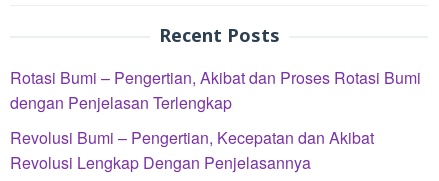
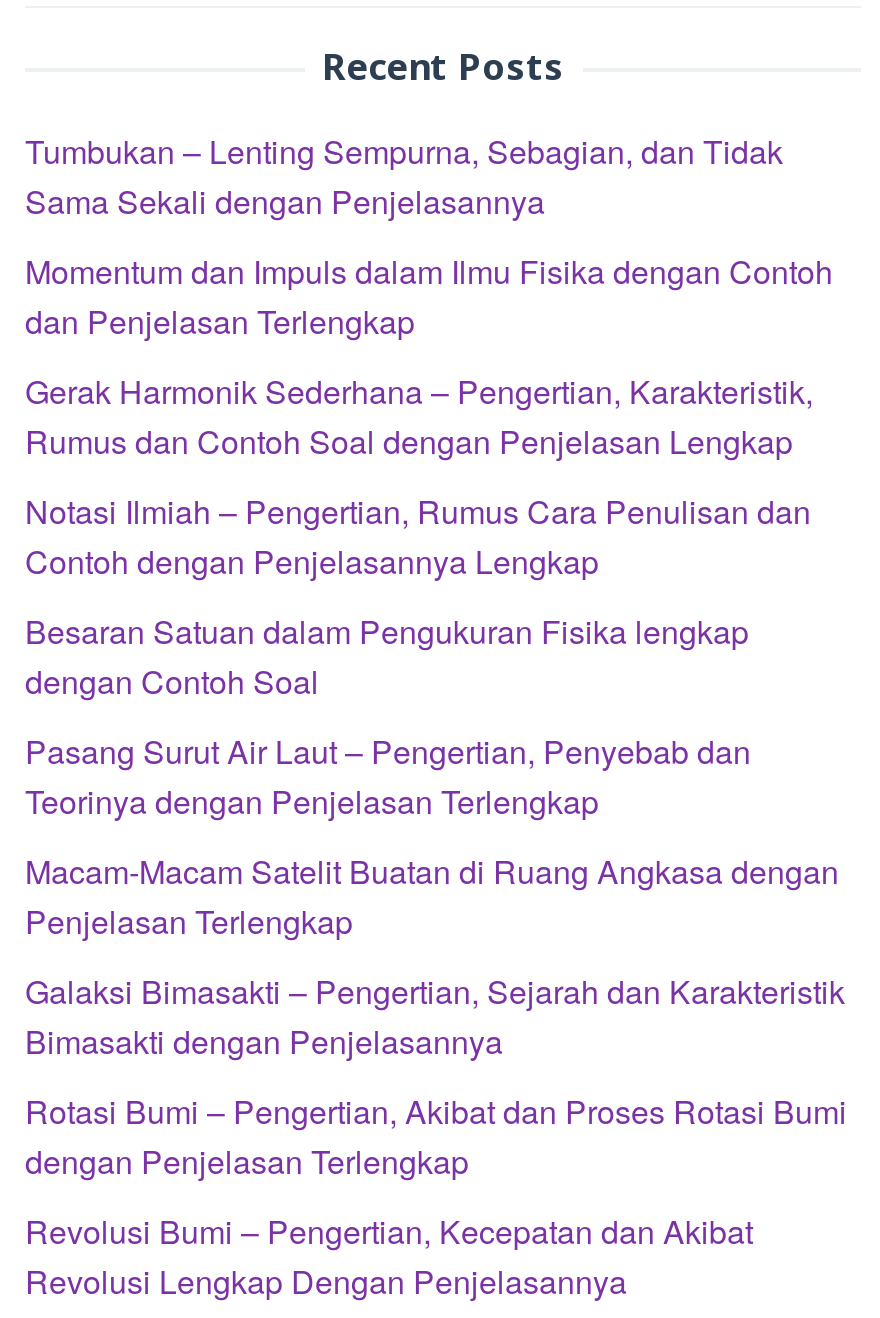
+ Tumbukan – Lenting Sempurna, Sebagian, dan Tidak
+ Sama Sekali dengan Penjelasannya
+ Momentum dan Impuls dalam Ilmu Fisika dengan Contoh
+ dan Penjelasan Terlengkap
+ Gerak Harmonik Sederhana – Pengertian, Karakteristik,
+ Rumus dan Contoh Soal dengan Penjelasan Lengkap
+ Notasi Ilmiah – Pengertian, Rumus Cara Penulisan dan
+ Contoh dengan Penjelasannya Lengkap
+ Besaran Satuan dalam Pengukuran Fisika lengkap
+ dengan Contoh Soal
+ Pasang Surut Air Laut – Pengertian, Penyebab dan
+ Teorinya dengan Penjelasan Terlengkap
+ Macam-Macam Satelit Buatan di Ruang Angkasa dengan
+ Penjelasan Terlengkap
+ Galaksi Bimasakti – Pengertian, Sejarah dan Karakteristik
+ Bimasakti dengan Penjelasannya
